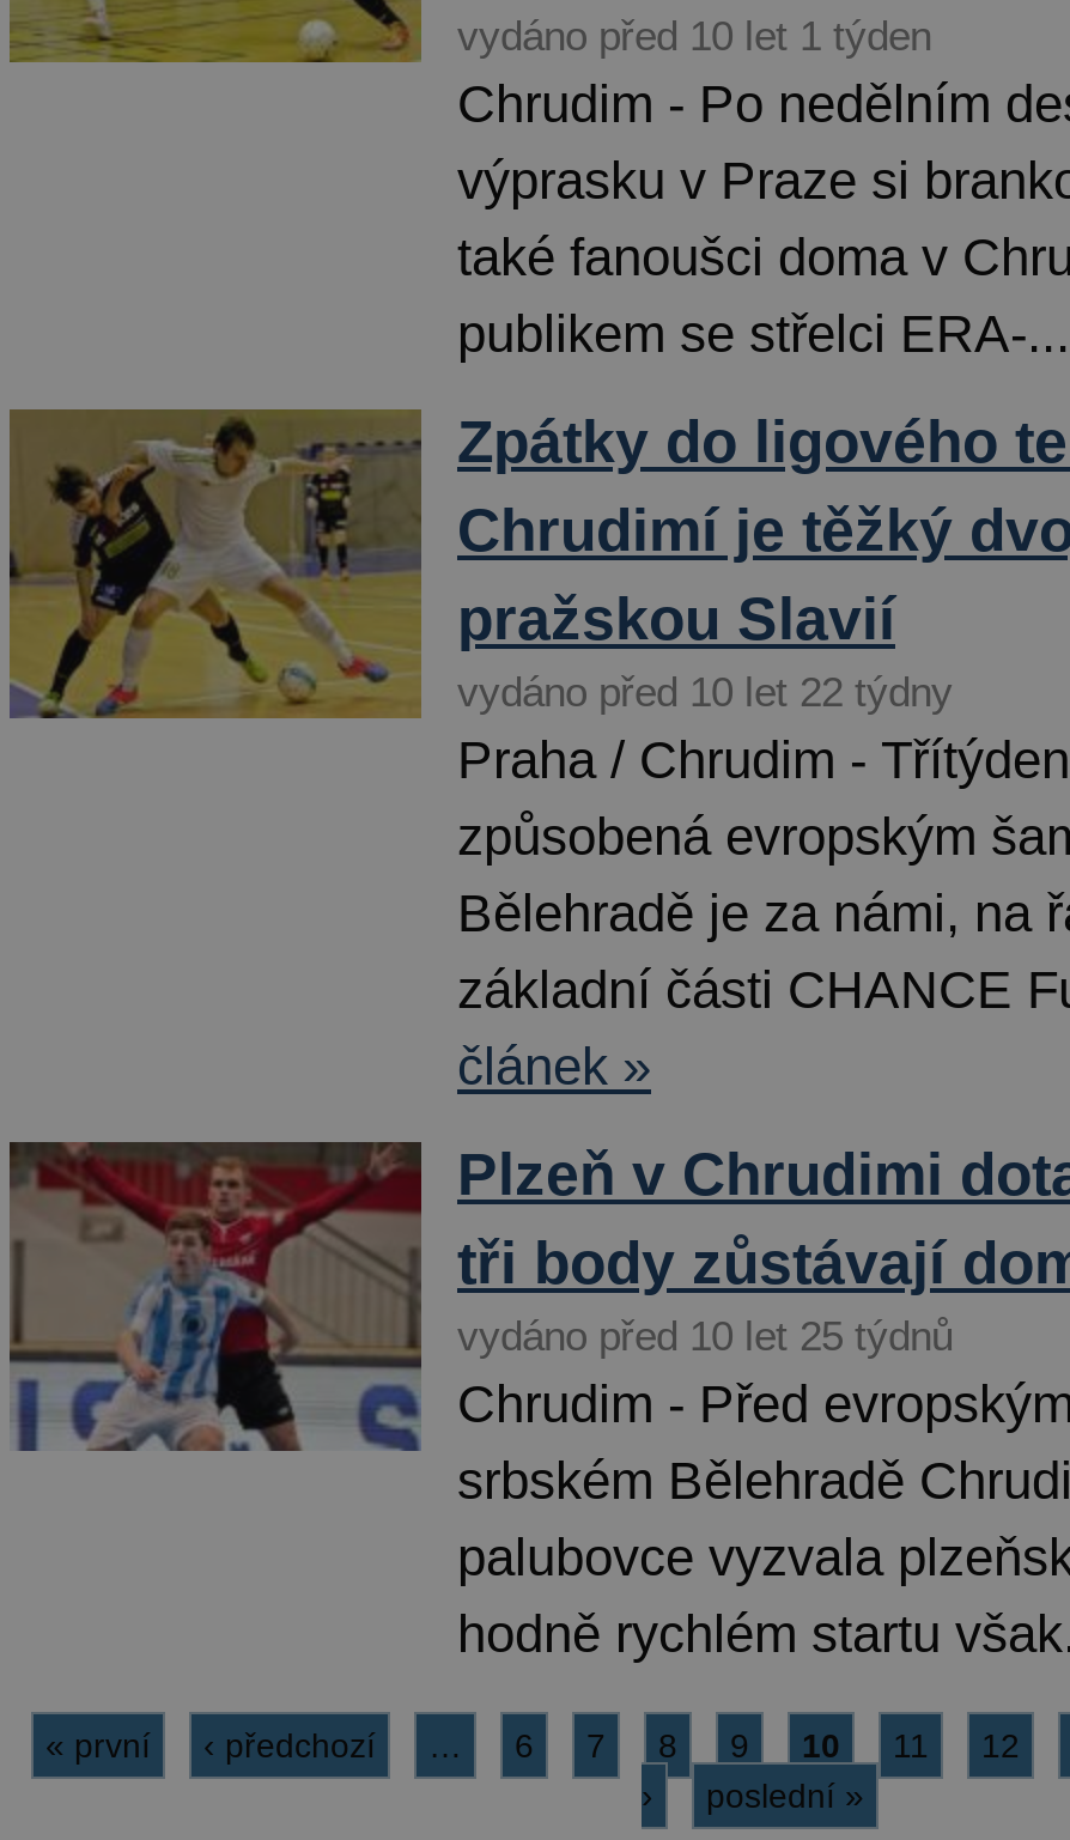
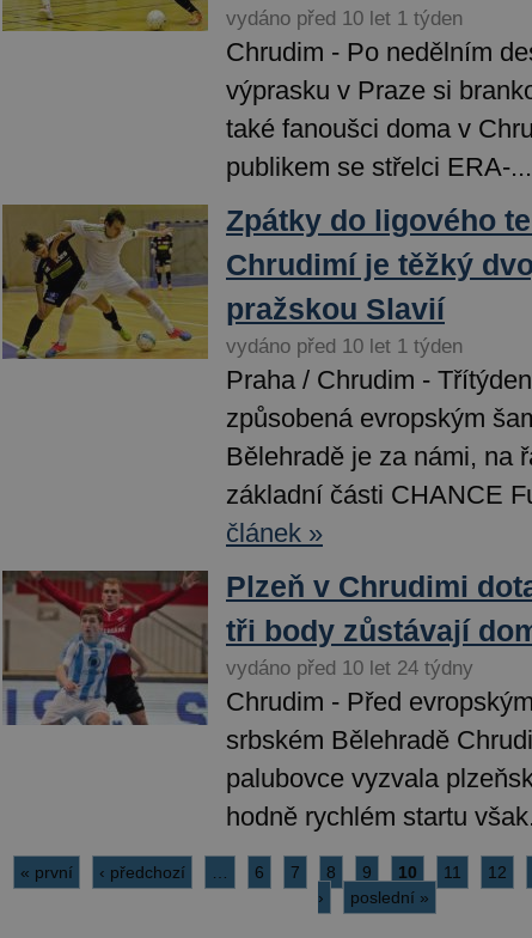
- vydáno před 10 let 22 týdny
+ vydáno před 10 let 1 týden

- vydáno před 10 let 25 týdnů
+ vydáno před 10 let 24 týdny
